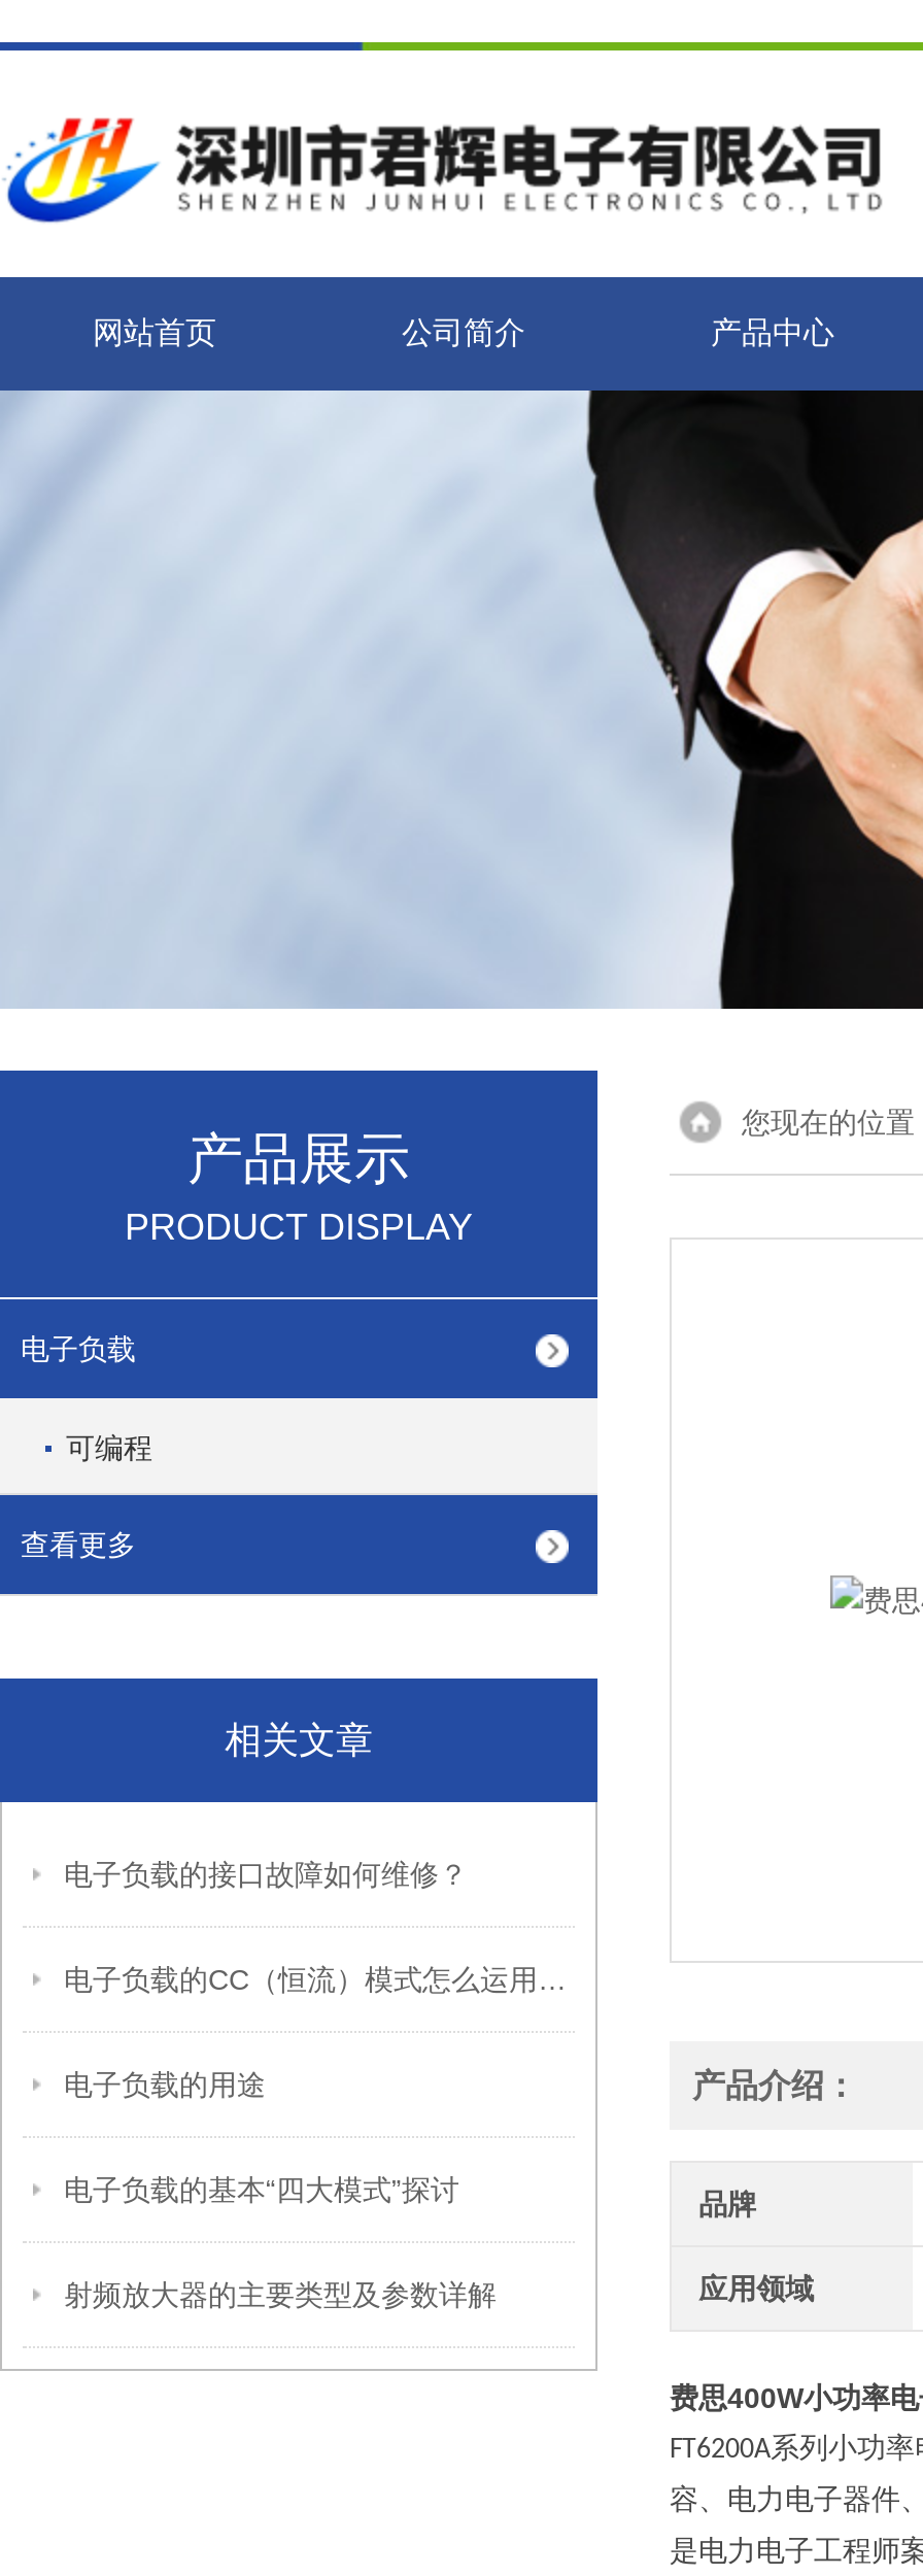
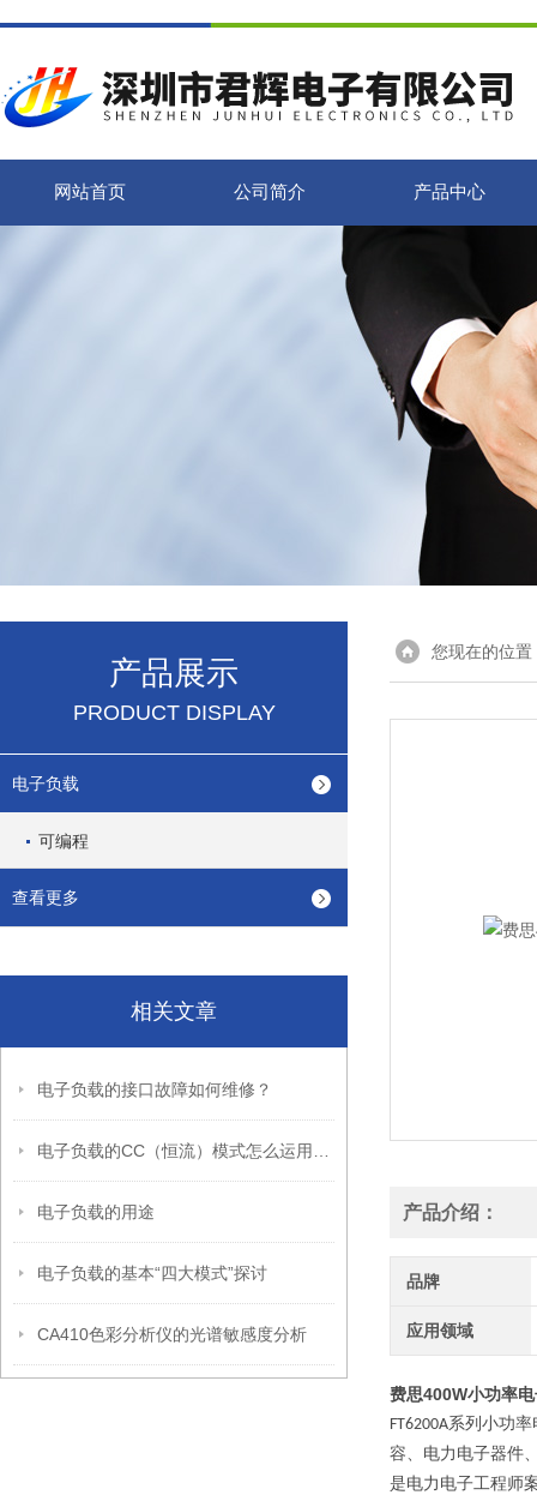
- 射频放大器的主要类型及参数详解
+ CA410色彩分析仪的光谱敏感度分析
